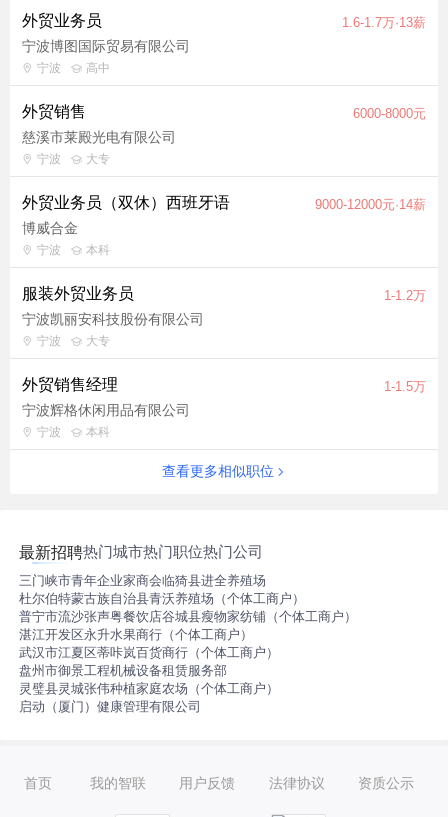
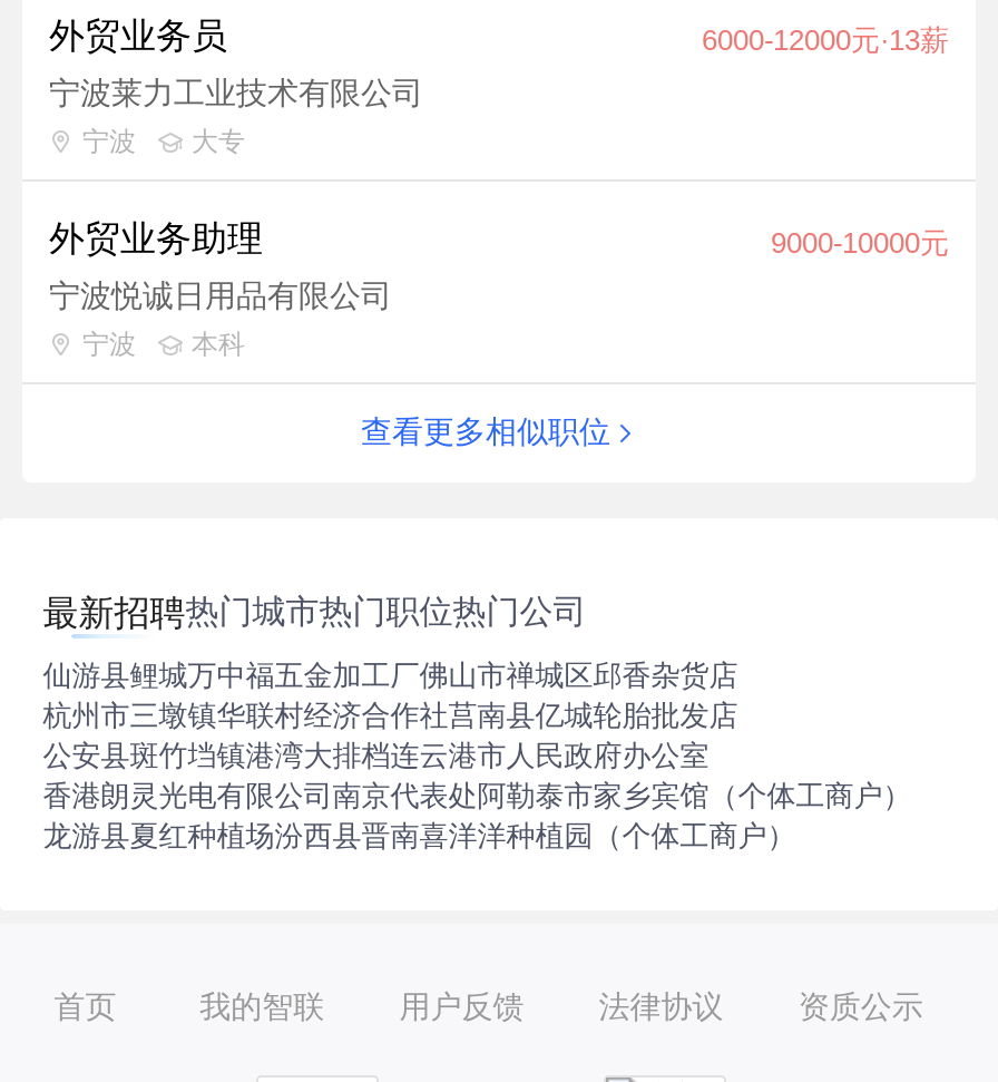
- 1.6-1.7万·13薪
- 宁波博图国际贸易有限公司
- 宁波
- 高中
- 外贸销售
- 6000-8000元
- 慈溪市莱殿光电有限公司
+ 6000-12000元·13薪
+ 宁波莱力工业技术有限公司

- 外贸业务员（双休）西班牙语
- 9000-12000元·14薪
- 博威合金
- 宁波
- 本科
- 服装外贸业务员
- 1-1.2万
- 宁波凯丽安科技股份有限公司
- 宁波
- 大专
- 外贸销售经理
- 1-1.5万
- 宁波辉格休闲用品有限公司
+ 外贸业务助理
+ 9000-10000元
+ 宁波悦诚日用品有限公司

- 三门峡市青年企业家商会临猗县进全养殖场
- 杜尔伯特蒙古族自治县青沃养殖场（个体工商户）
- 普宁市流沙张声粤餐饮店谷城县瘦物家纺铺（个体工商户）
- 湛江开发区永升水果商行（个体工商户）
- 武汉市江夏区蒂咔岚百货商行（个体工商户）
- 盘州市御景工程机械设备租赁服务部
- 灵璧县灵城张伟种植家庭农场（个体工商户）
- 启动（厦门）健康管理有限公司
+ 仙游县鲤城万中福五金加工厂佛山市禅城区邱香杂货店
+ 杭州市三墩镇华联村经济合作社莒南县亿城轮胎批发店
+ 公安县斑竹垱镇港湾大排档连云港市人民政府办公室
+ 香港朗灵光电有限公司南京代表处阿勒泰市家乡宾馆（个体工商户）
+ 龙游县夏红种植场汾西县晋南喜洋洋种植园（个体工商户）
